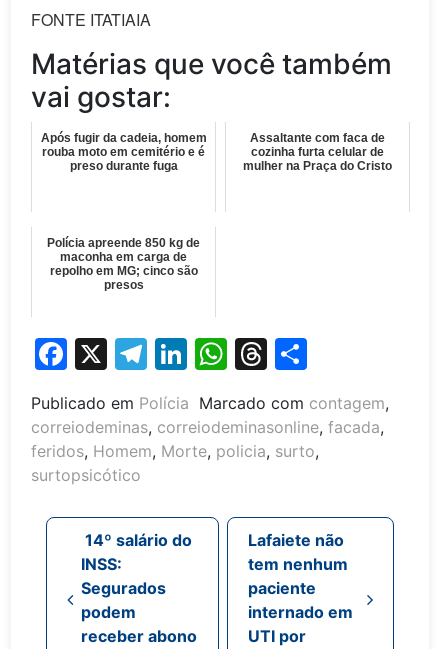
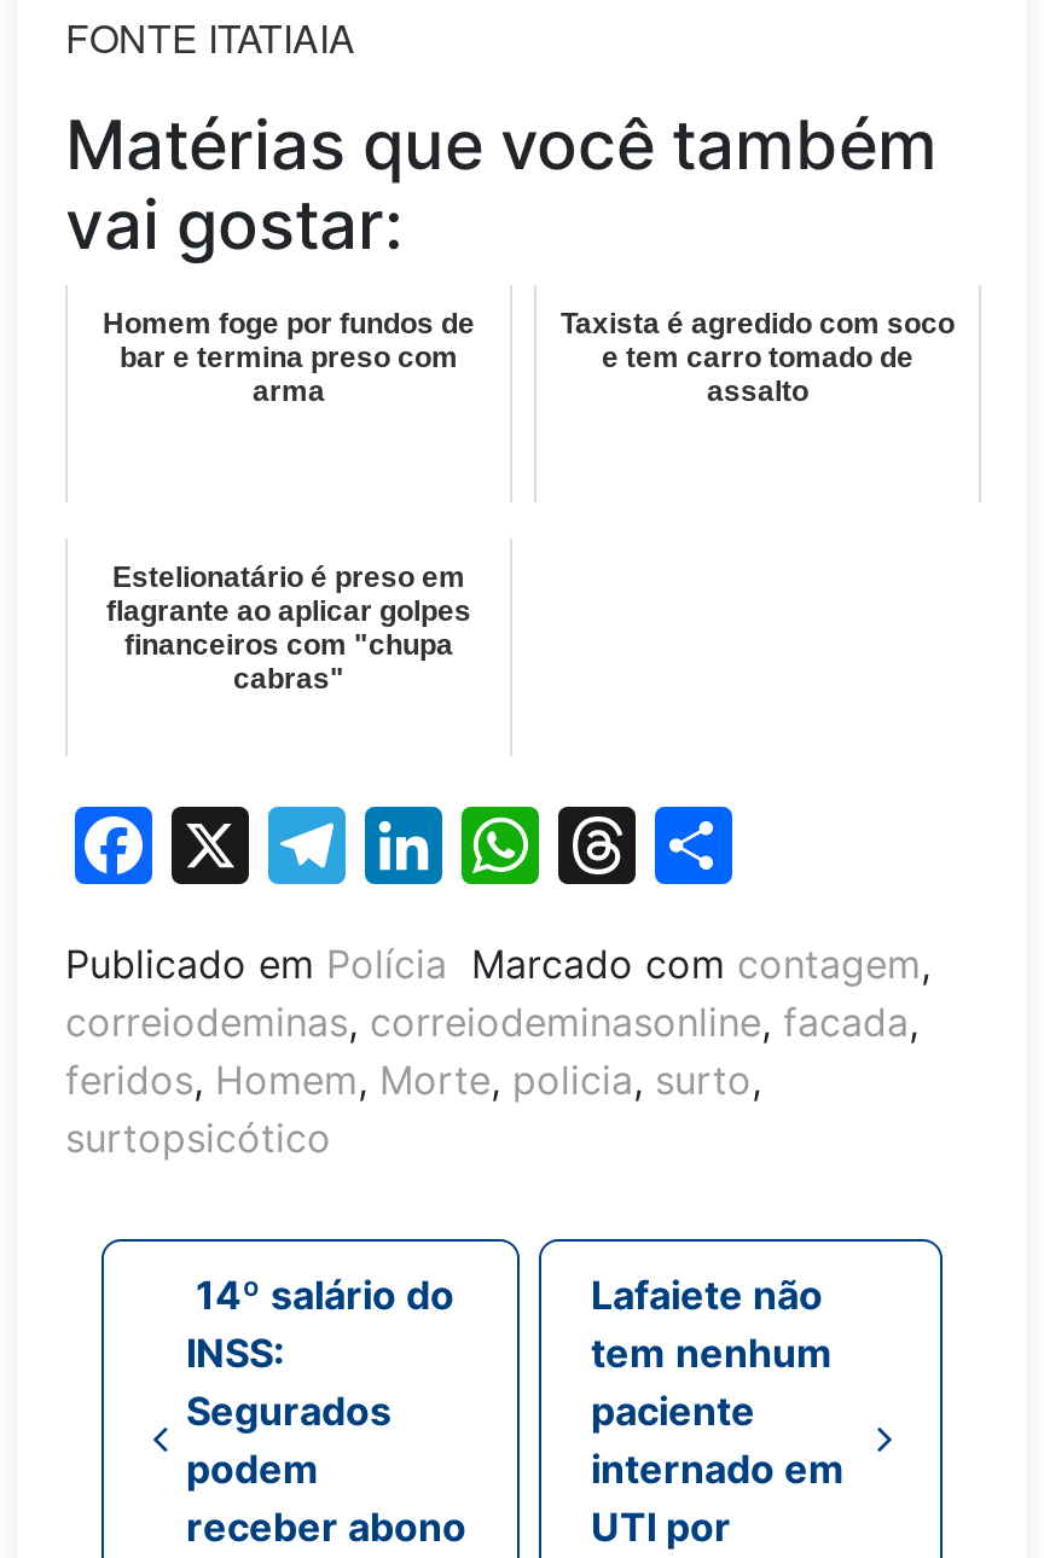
- Após fugir da cadeia, homem
- rouba moto em cemitério e é
- preso durante fuga
+ Homem foge por fundos de
+ bar e termina preso com
+ arma

- Assaltante com faca de
- cozinha furta celular de
- mulher na Praça do Cristo
+ Taxista é agredido com soco
+ e tem carro tomado de
+ assalto

- Polícia apreende 850 kg de
- maconha em carga de
- repolho em MG; cinco são
- presos
+ Estelionatário é preso em
+ flagrante ao aplicar golpes
+ financeiros com "chupa
+ cabras"
